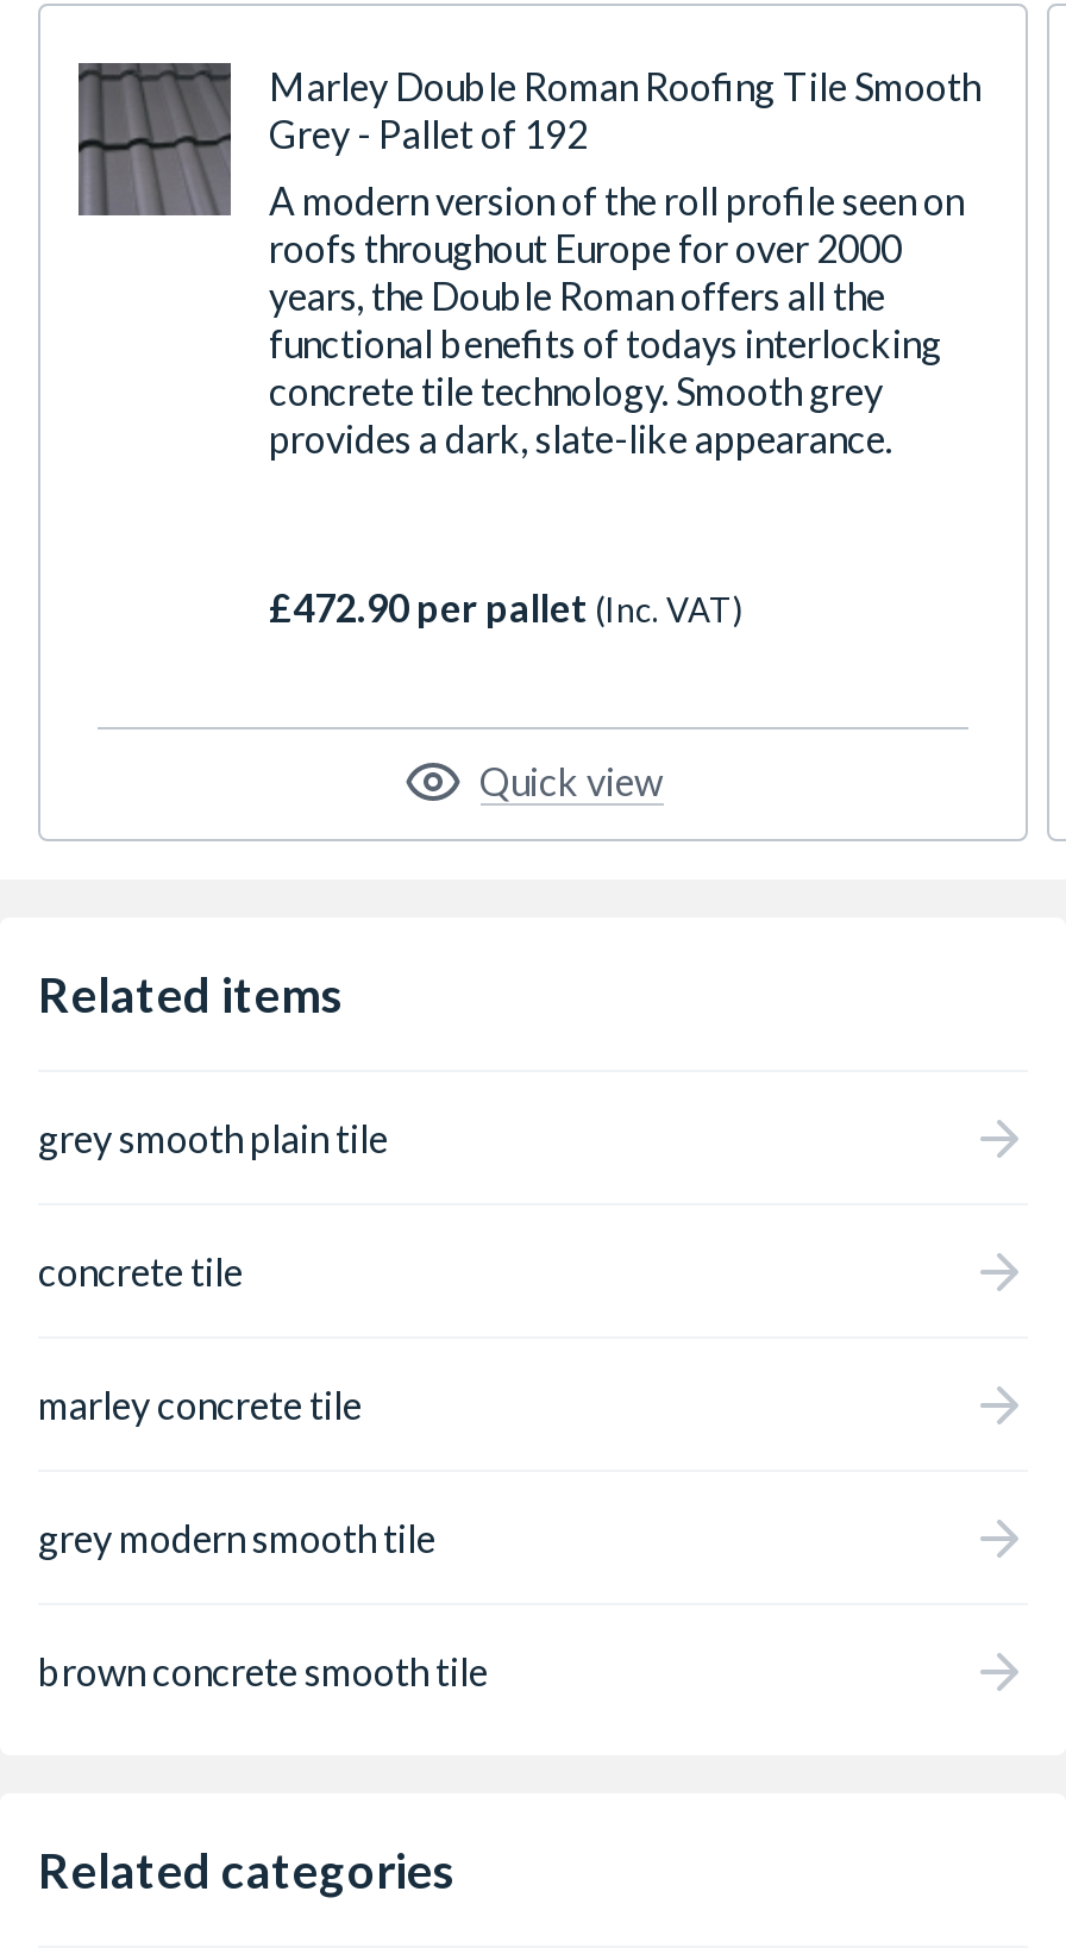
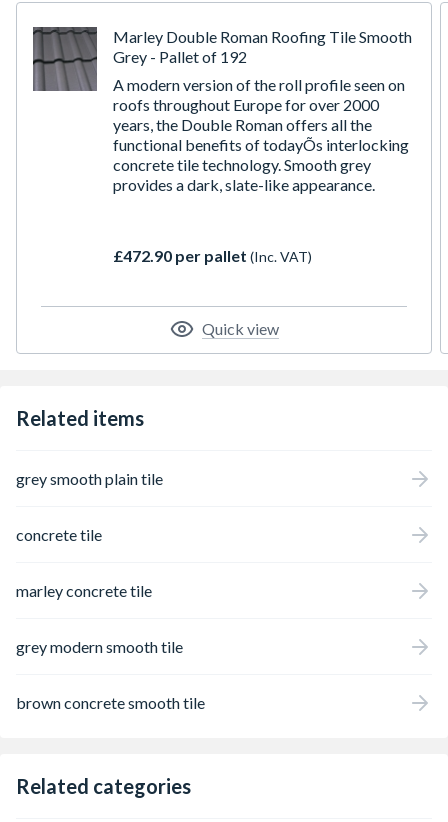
- functional benefits of todays interlocking
+ functional benefits of todayÕs interlocking
